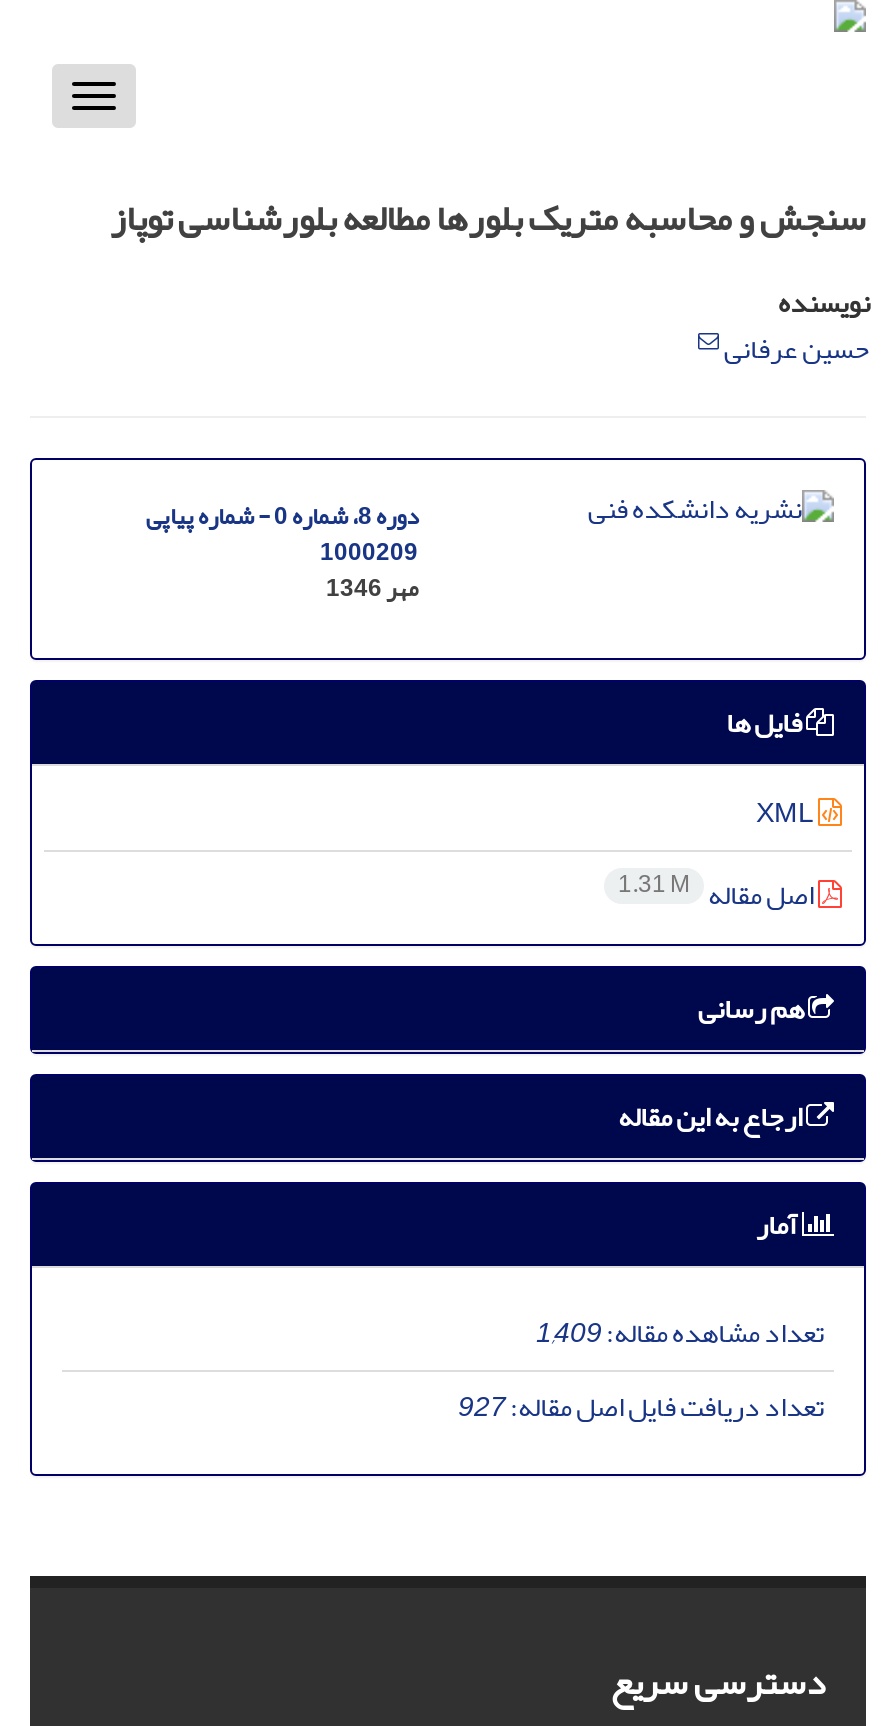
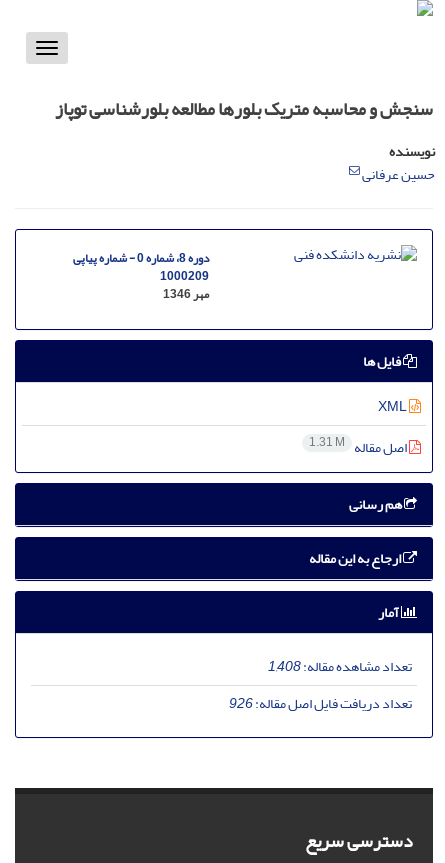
- تعداد مشاهده مقاله:1,409
+ تعداد مشاهده مقاله:1,408

- تعداد دریافت فایل اصل مقاله:927
+ تعداد دریافت فایل اصل مقاله:926
